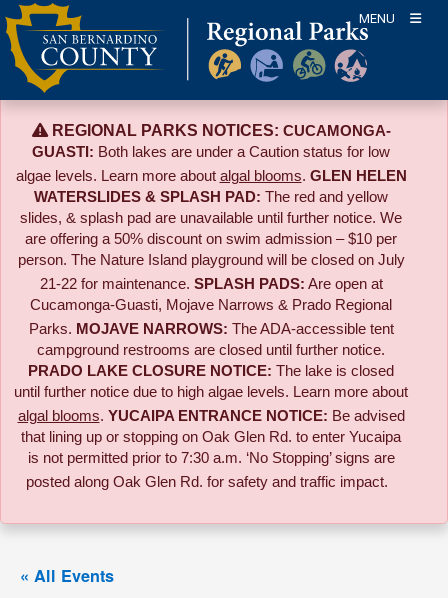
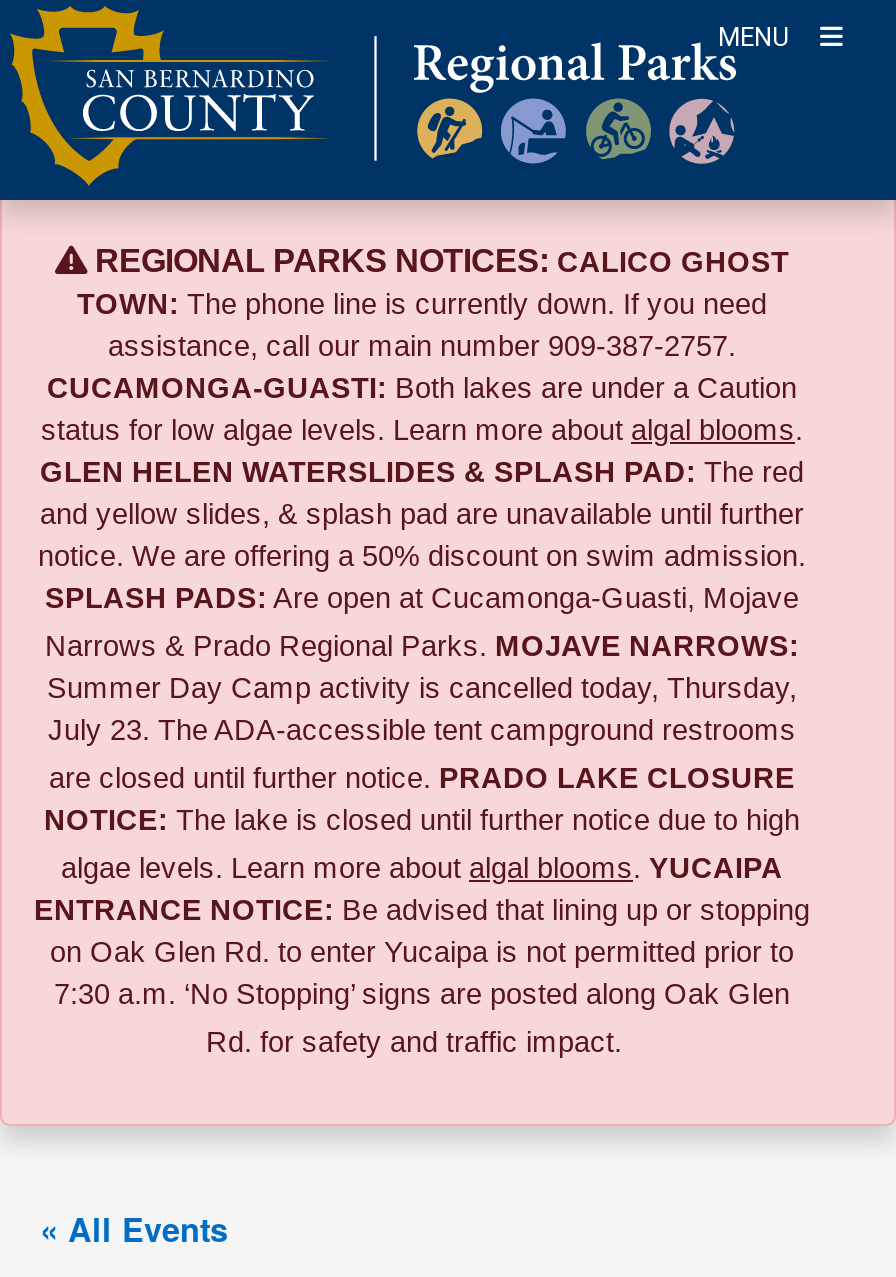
- REGIONAL PARKS NOTICES: CUCAMONGA-
- GUASTI: Both lakes are under a Caution status for low
- algae levels. Learn more about algal blooms. GLEN HELEN
- WATERSLIDES & SPLASH PAD: The red and yellow
- slides, & splash pad are unavailable until further notice. We
- are offering a 50% discount on swim admission – $10 per
- person. The Nature Island playground will be closed on July
- 21-22 for maintenance. SPLASH PADS: Are open at
- Cucamonga-Guasti, Mojave Narrows & Prado Regional
- Parks. MOJAVE NARROWS: The ADA-accessible tent
- campground restrooms are closed until further notice.
- PRADO LAKE CLOSURE NOTICE: The lake is closed
- until further notice due to high algae levels. Learn more about
- algal blooms. YUCAIPA ENTRANCE NOTICE: Be advised
- that lining up or stopping on Oak Glen Rd. to enter Yucaipa
- is not permitted prior to 7:30 a.m. ‘No Stopping’ signs are
- posted along Oak Glen Rd. for safety and traffic impact.
+ REGIONAL PARKS NOTICES: CALICO GHOST
+ TOWN: The phone line is currently down. If you need
+ assistance, call our main number 909-387-2757.
+ CUCAMONGA-GUASTI: Both lakes are under a Caution
+ status for low algae levels. Learn more about algal blooms.
+ GLEN HELEN WATERSLIDES & SPLASH PAD: The red
+ and yellow slides, & splash pad are unavailable until further
+ notice. We are offering a 50% discount on swim admission.
+ SPLASH PADS: Are open at Cucamonga-Guasti, Mojave
+ Narrows & Prado Regional Parks. MOJAVE NARROWS:
+ Summer Day Camp activity is cancelled today, Thursday,
+ July 23. The ADA-accessible tent campground restrooms
+ are closed until further notice. PRADO LAKE CLOSURE
+ NOTICE: The lake is closed until further notice due to high
+ algae levels. Learn more about algal blooms. YUCAIPA
+ ENTRANCE NOTICE: Be advised that lining up or stopping
+ on Oak Glen Rd. to enter Yucaipa is not permitted prior to
+ 7:30 a.m. ‘No Stopping’ signs are posted along Oak Glen
+ Rd. for safety and traffic impact.
